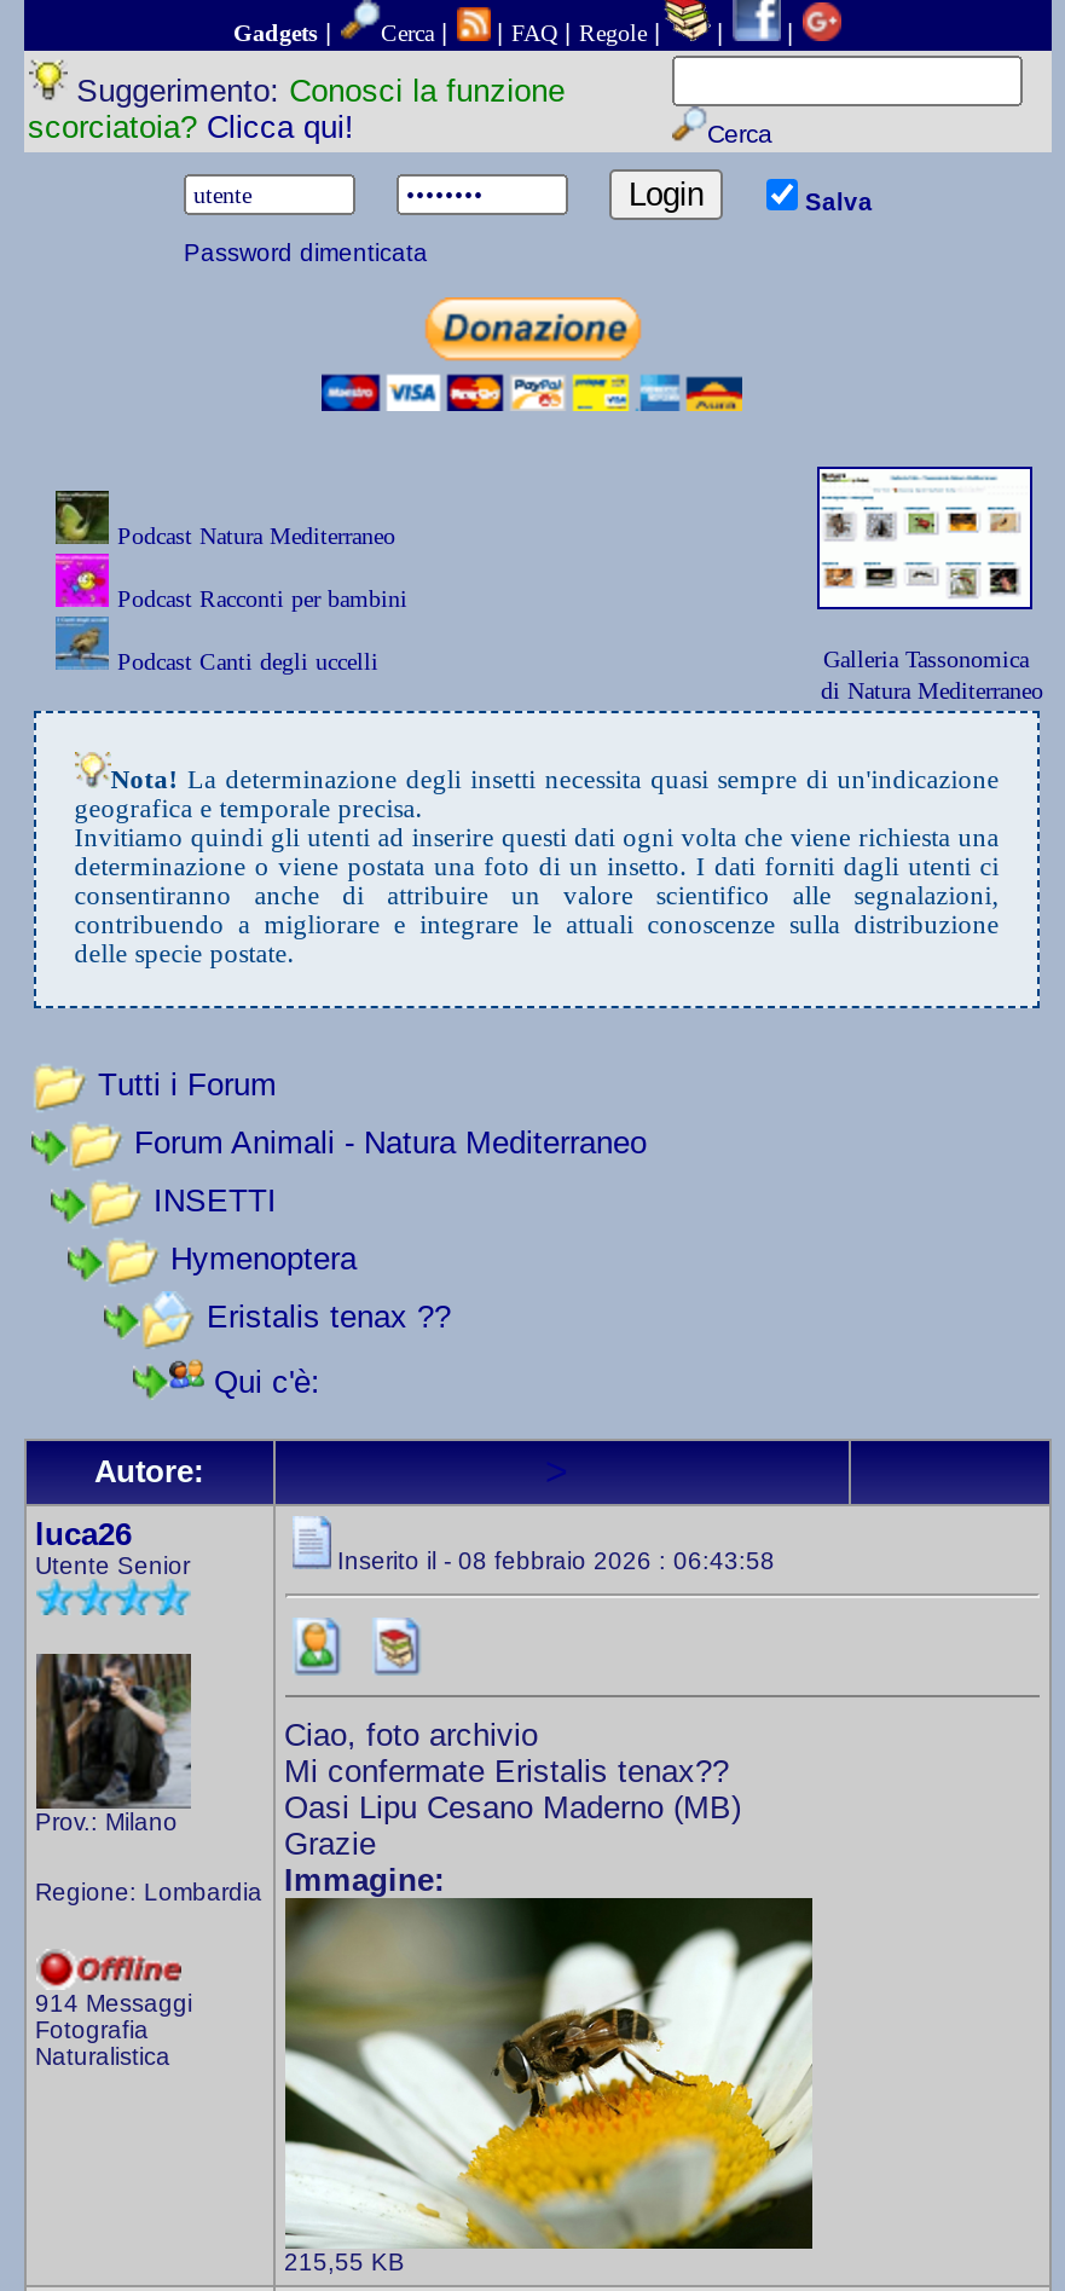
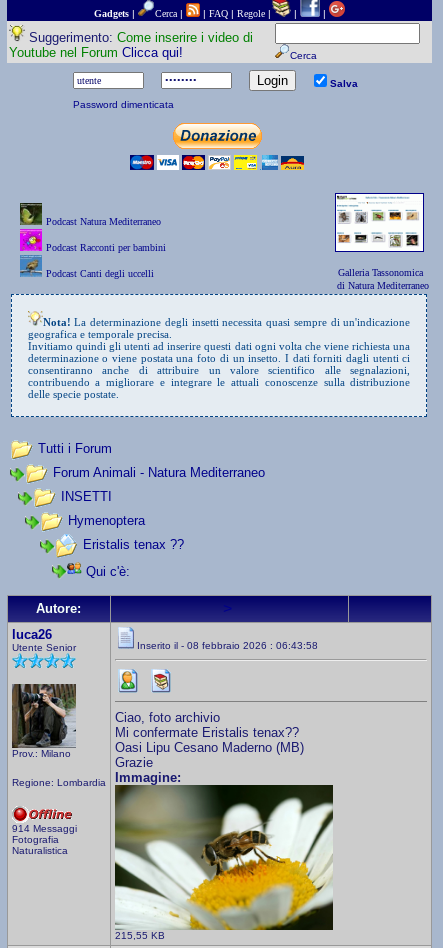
- Suggerimento: Conosci la funzione
- scorciatoia? Clicca qui!
+ Suggerimento: Come inserire i video di
+ Youtube nel Forum Clicca qui!
